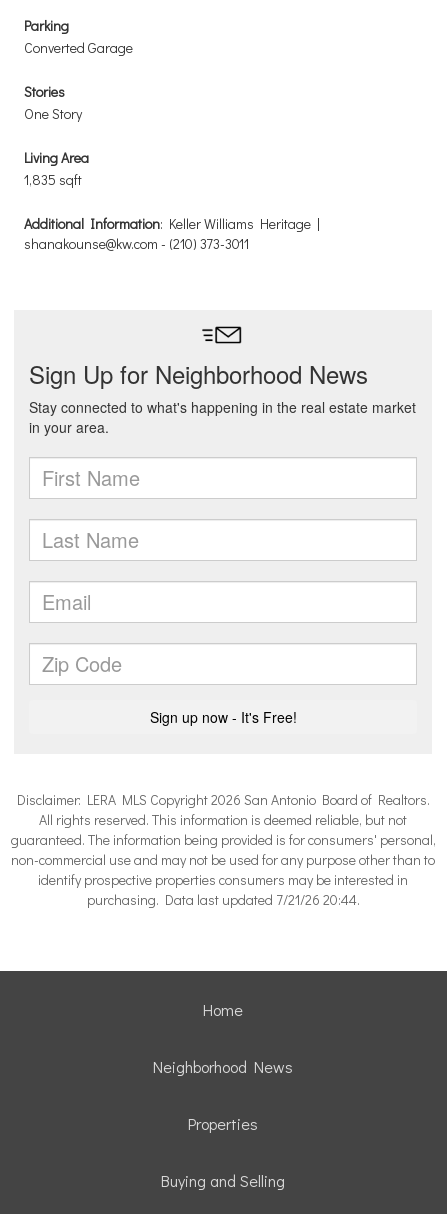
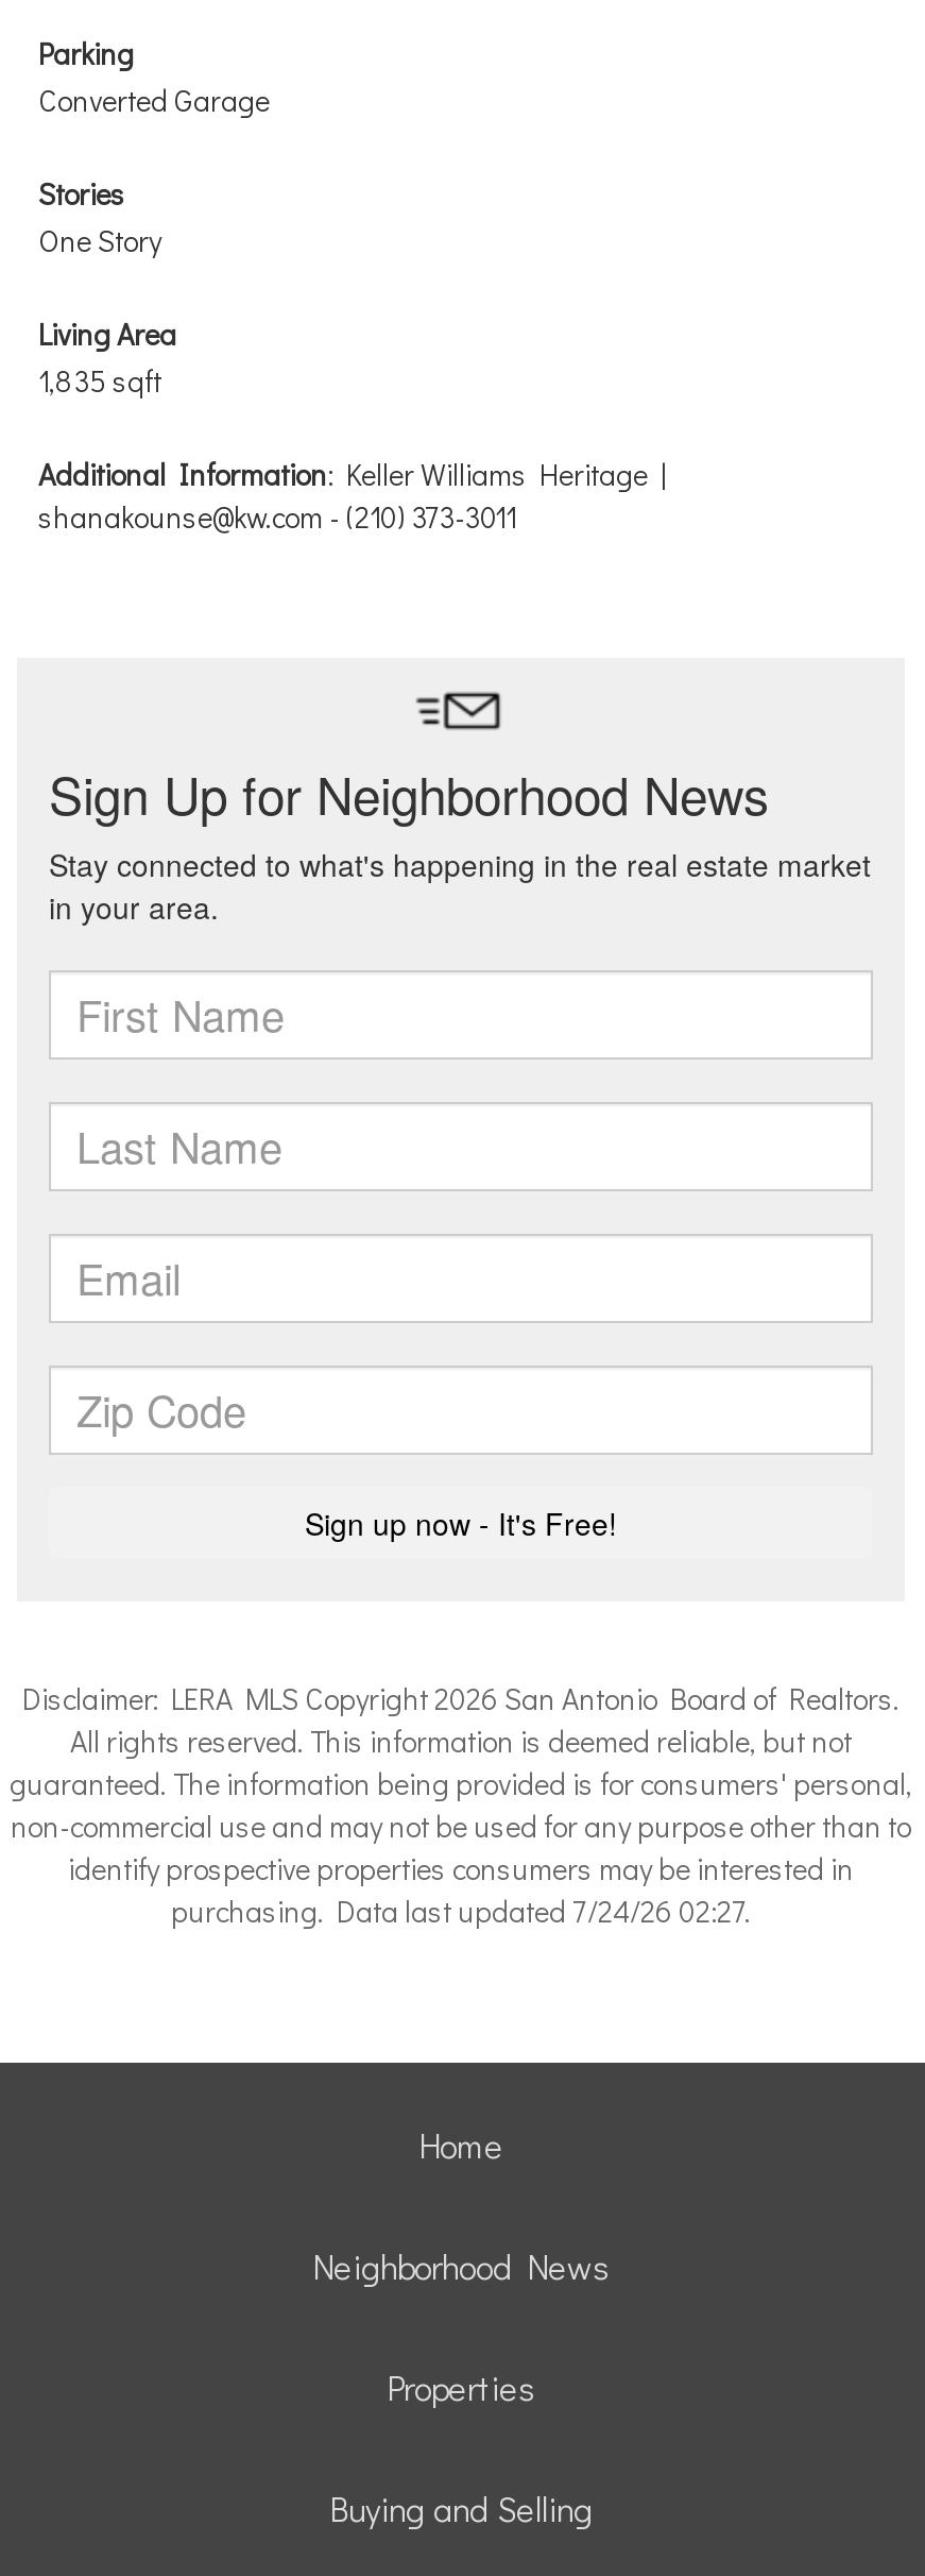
- purchasing. Data last updated 7/21/26 20:44.
+ purchasing. Data last updated 7/24/26 02:27.
